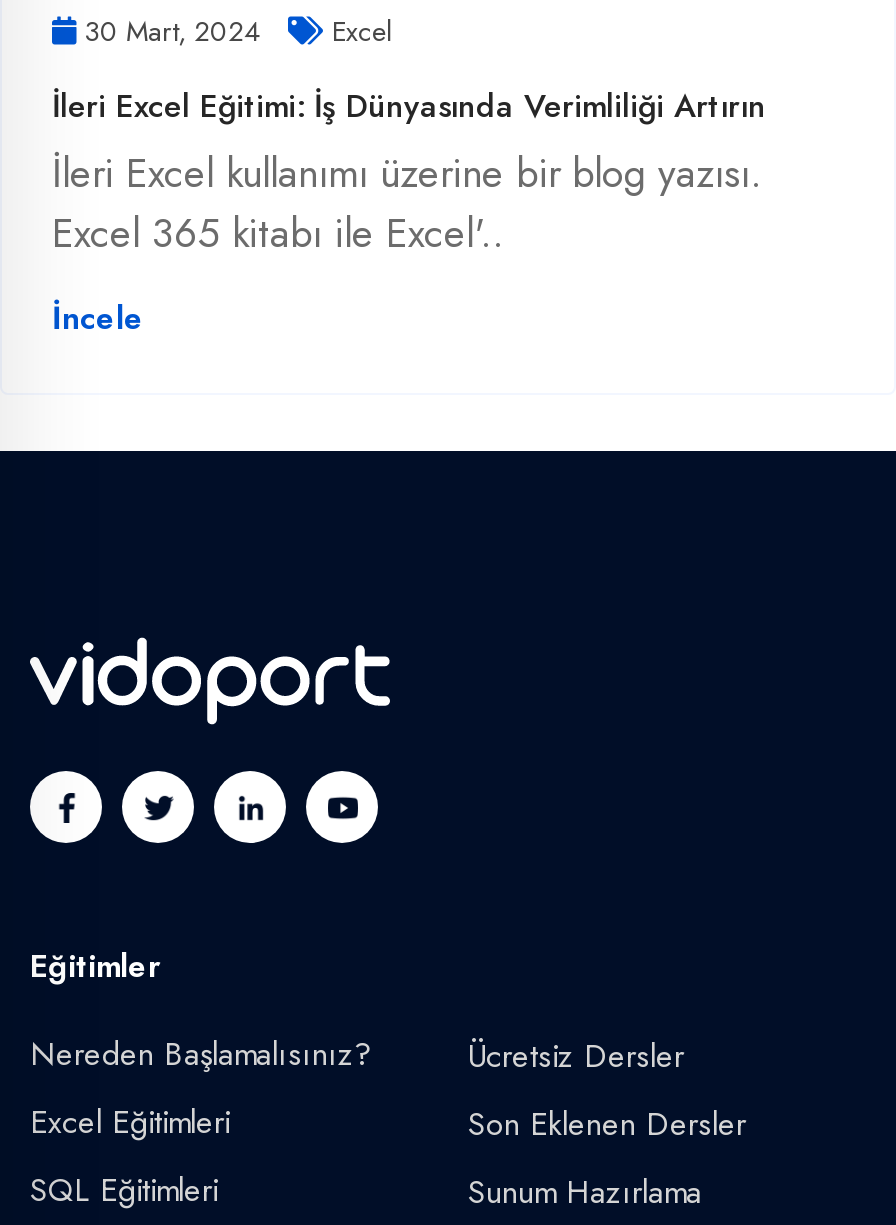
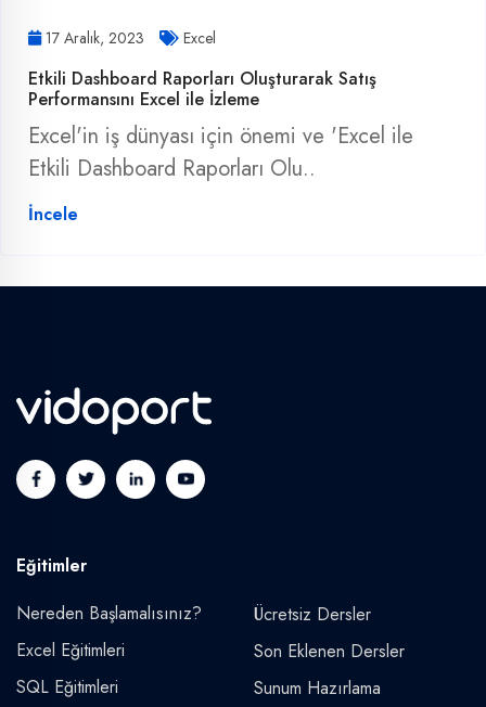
- 30 Mart, 2024 Excel
+ 17 Aralık, 2023 Excel

- İleri Excel Eğitimi: İş Dünyasında Verimliliği Artırın
- İleri Excel kullanımı üzerine bir blog yazısı.
- Excel 365 kitabı ile Excel'..
+ Etkili Dashboard Raporları Oluşturarak Satış
+ Performansını Excel ile İzleme
+ Excel'in iş dünyası için önemi ve 'Excel ile
+ Etkili Dashboard Raporları Olu..
